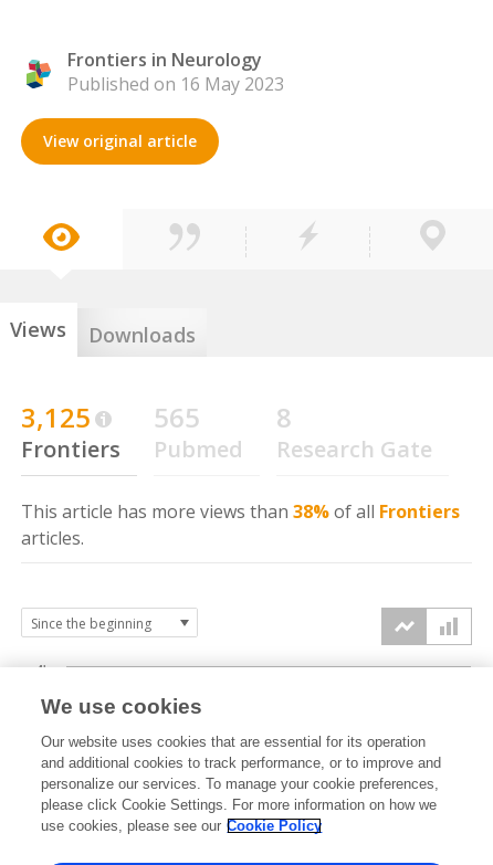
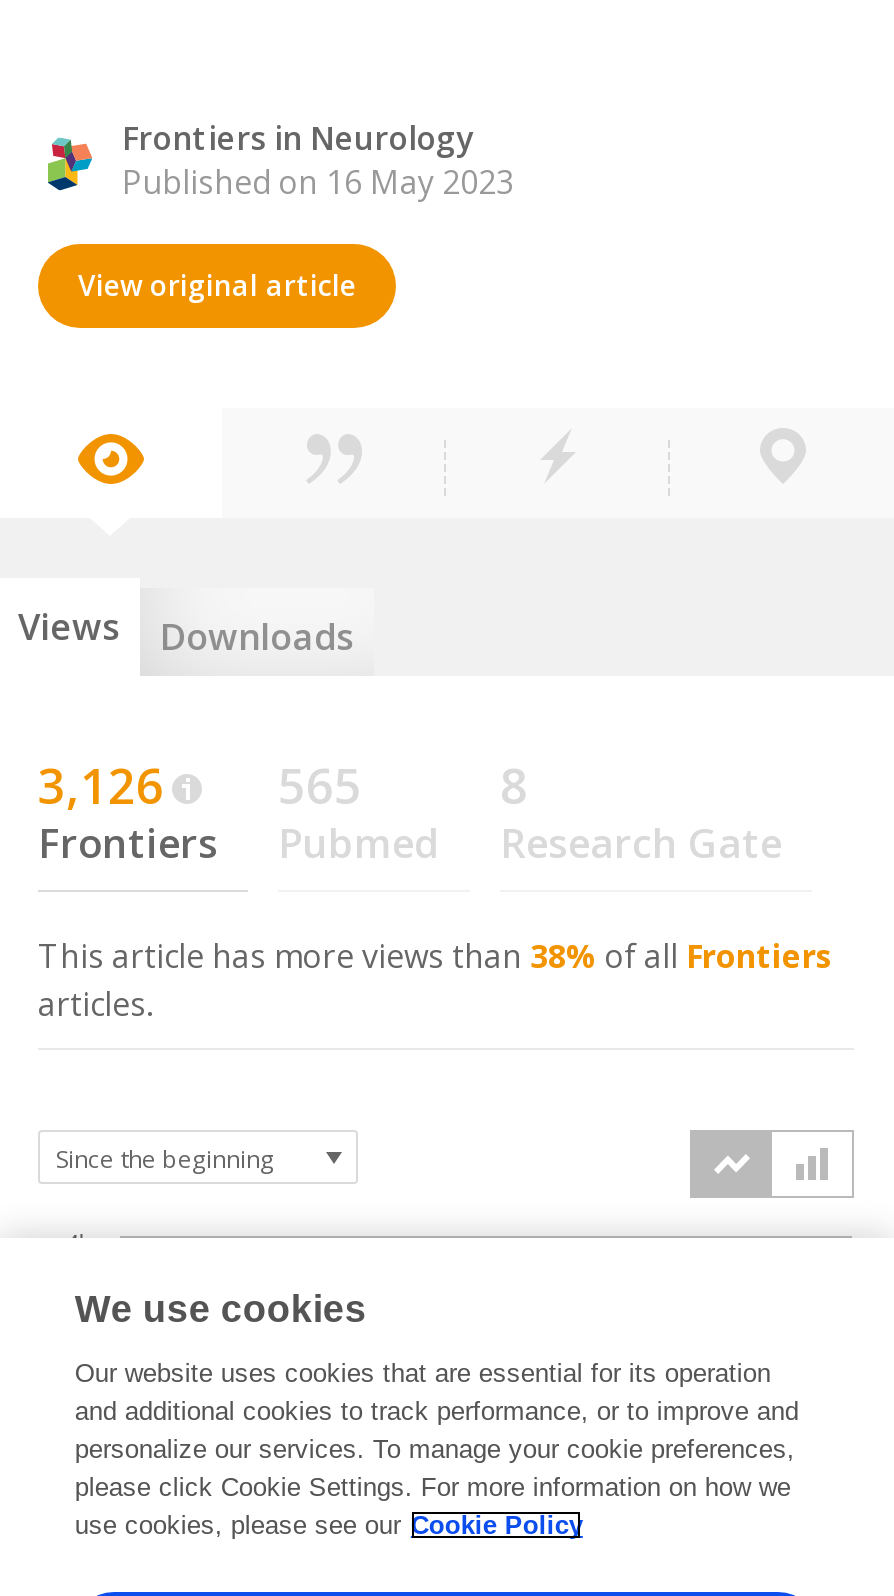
- 3,125
+ 3,126
